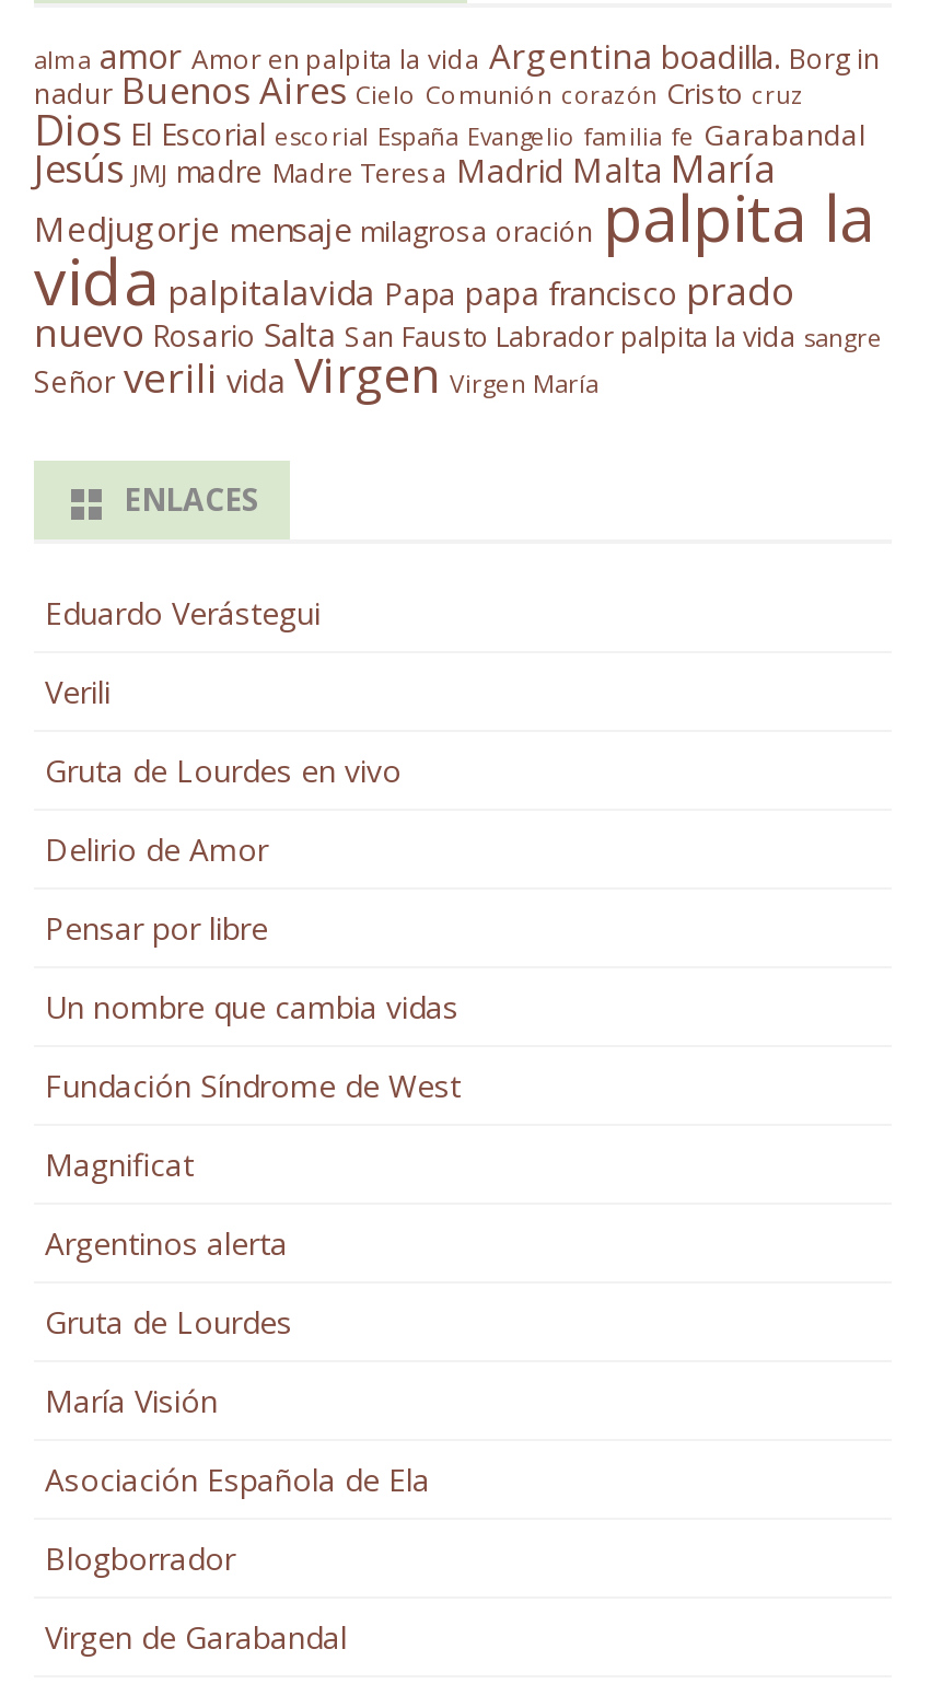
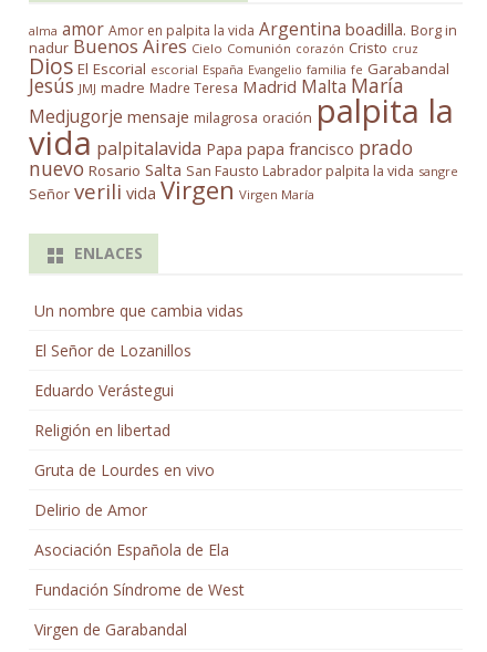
+ El Señor de Lozanillos

moved down: Eduardo Verástegui

- Verili
+ Religión en libertad

moved down: Gruta de Lourdes en vivo | Delirio de Amor

- Pensar por libre
- Magnificat
- Argentinos alerta
- Gruta de Lourdes
- María Visión

moved up: Un nombre que cambia vidas

moved down: Fundación Síndrome de West

- Blogborrador
